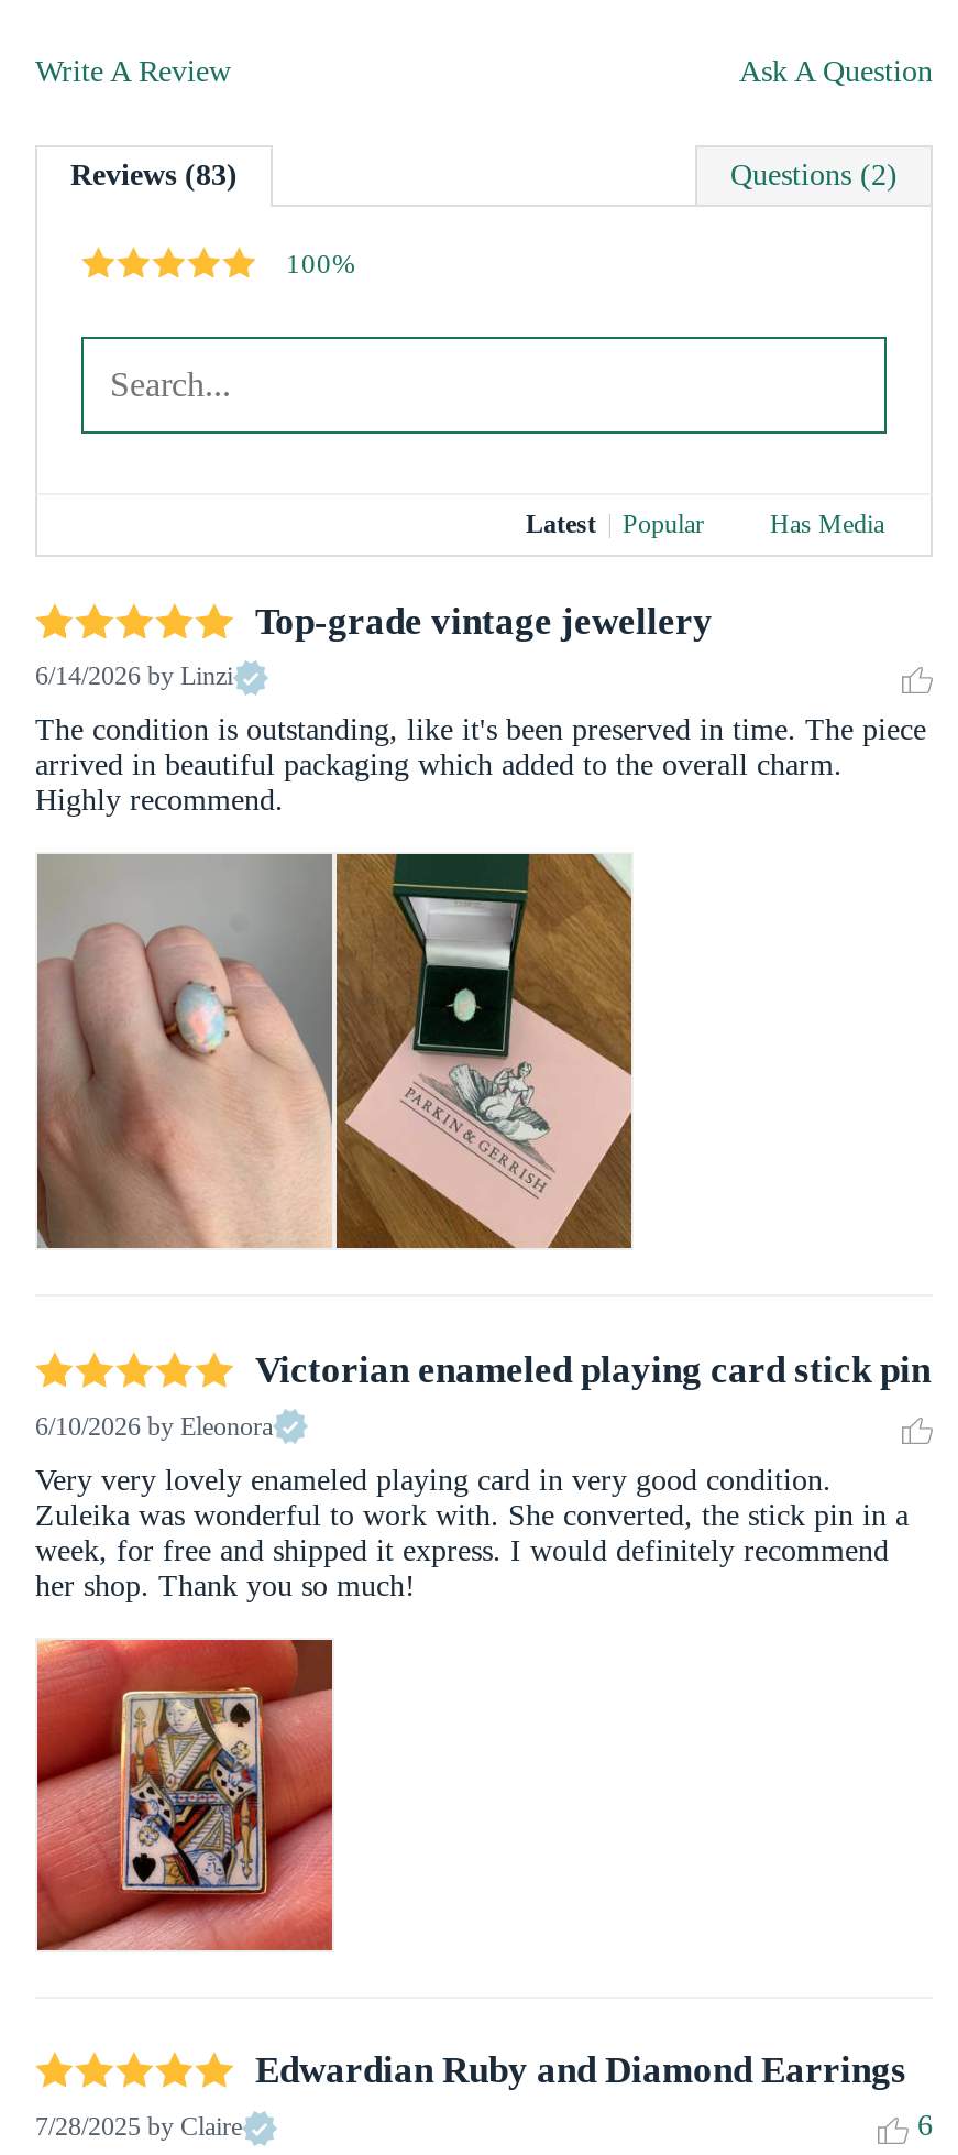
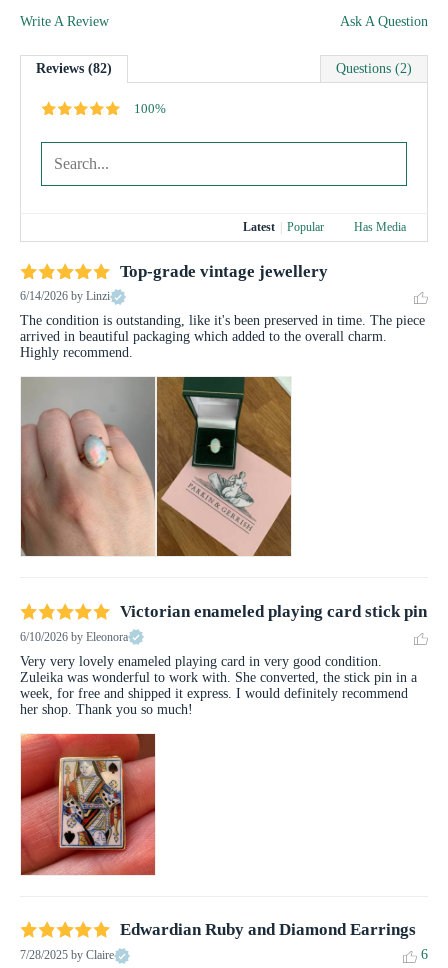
- Reviews (83)
+ Reviews (82)
